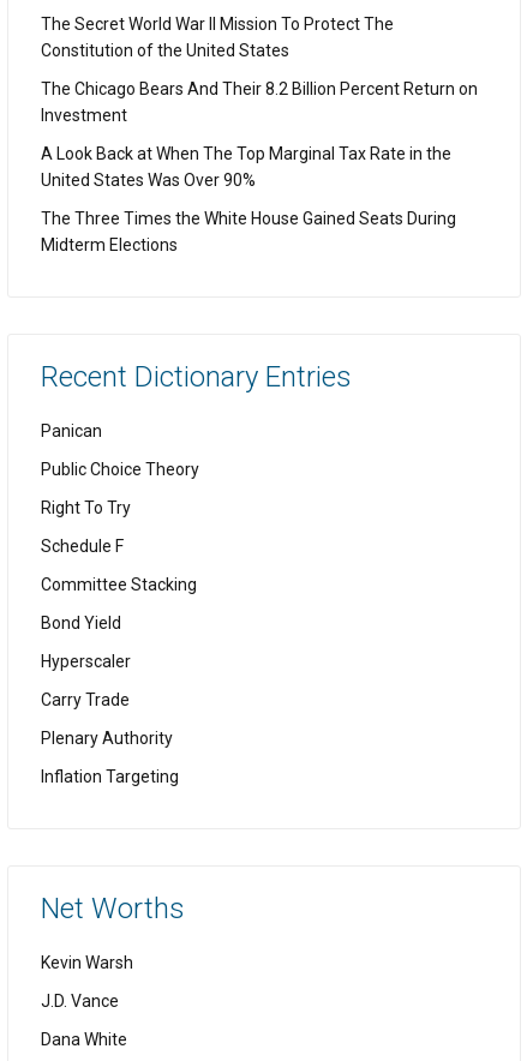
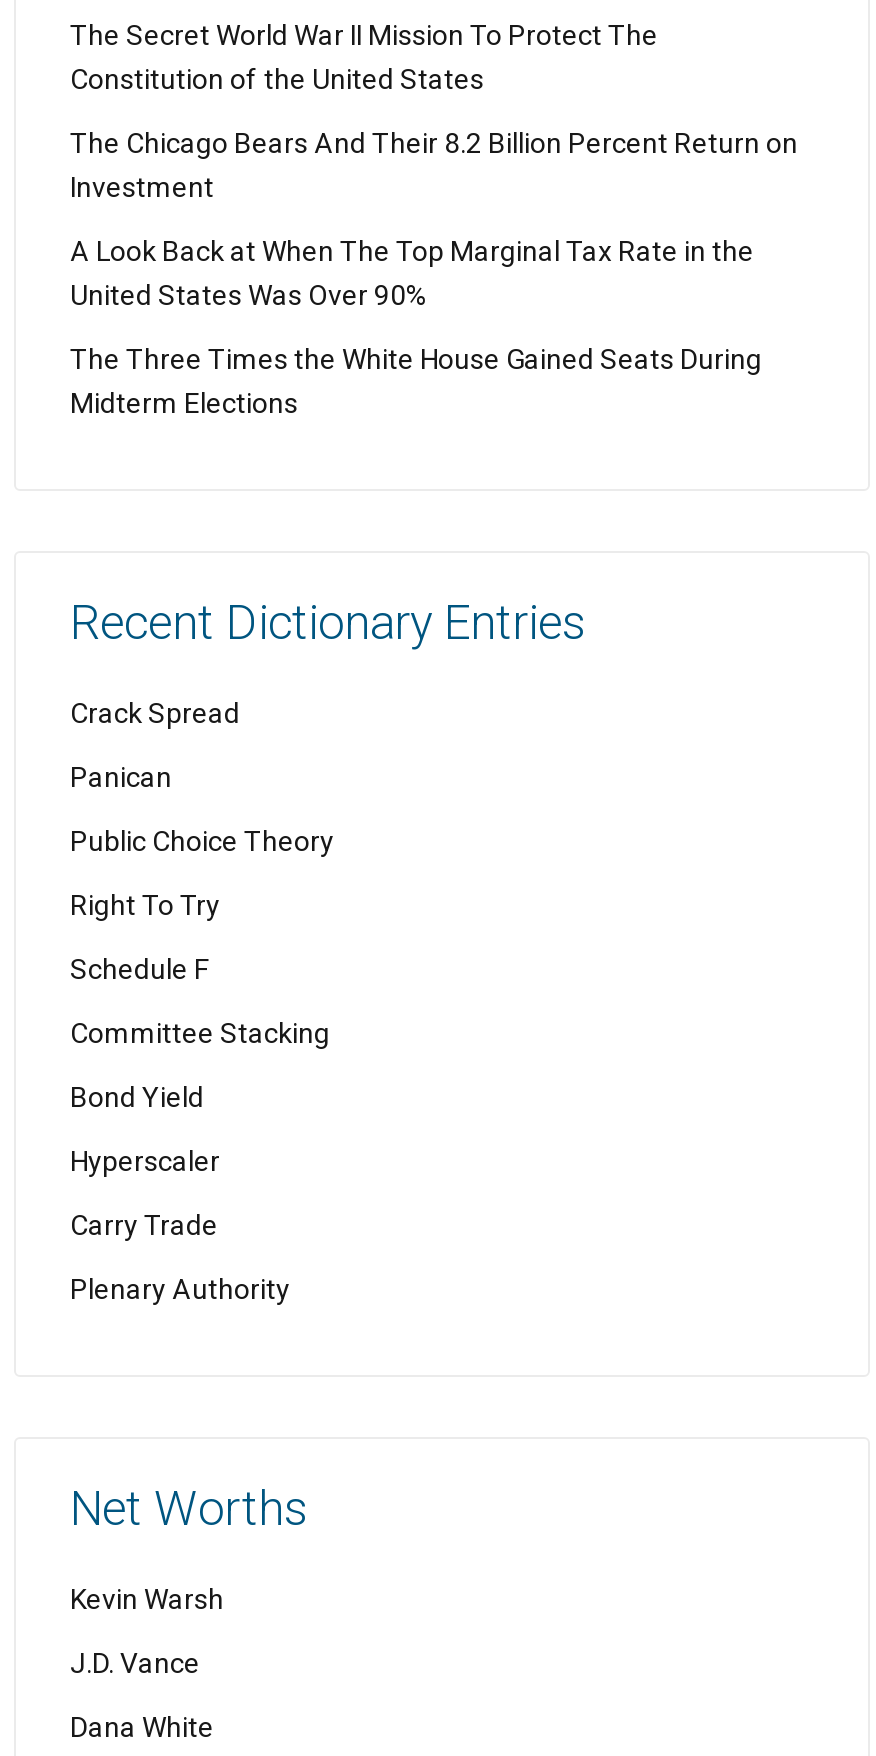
+ Crack Spread

moved down: Panican | Public Choice Theory | Right To Try | ... | Carry Trade | Plenary Authority

- Inflation Targeting
